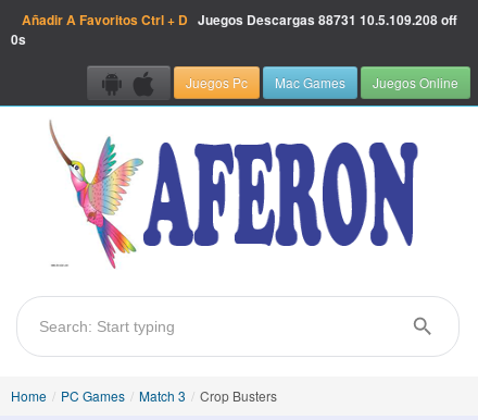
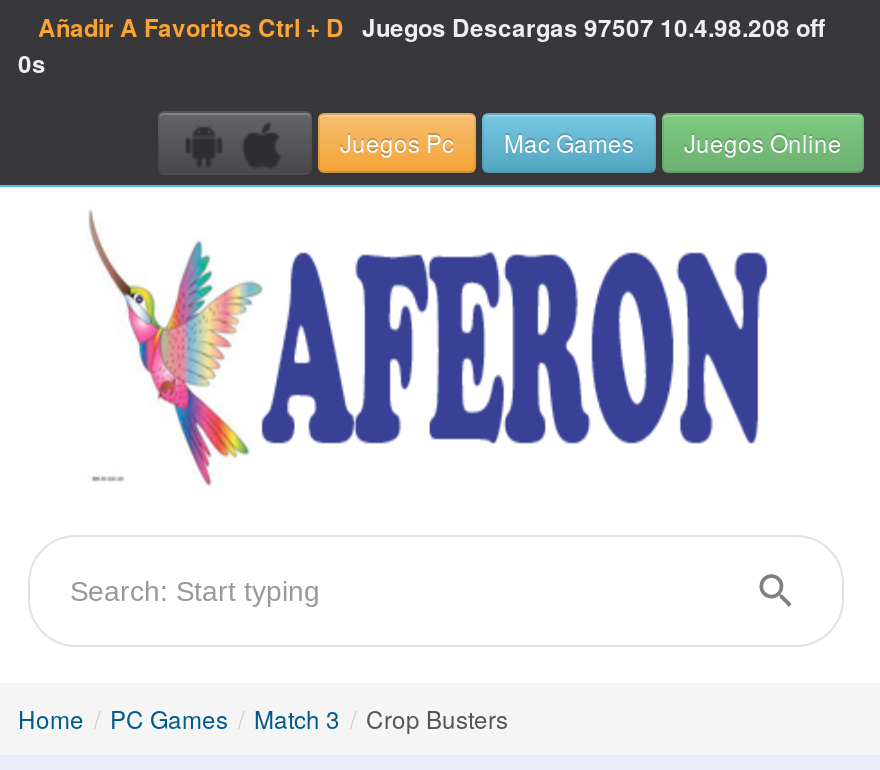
- Añadir A Favoritos Ctrl + D Juegos Descargas 88731 10.5.109.208 off
+ Añadir A Favoritos Ctrl + D Juegos Descargas 97507 10.4.98.208 off
